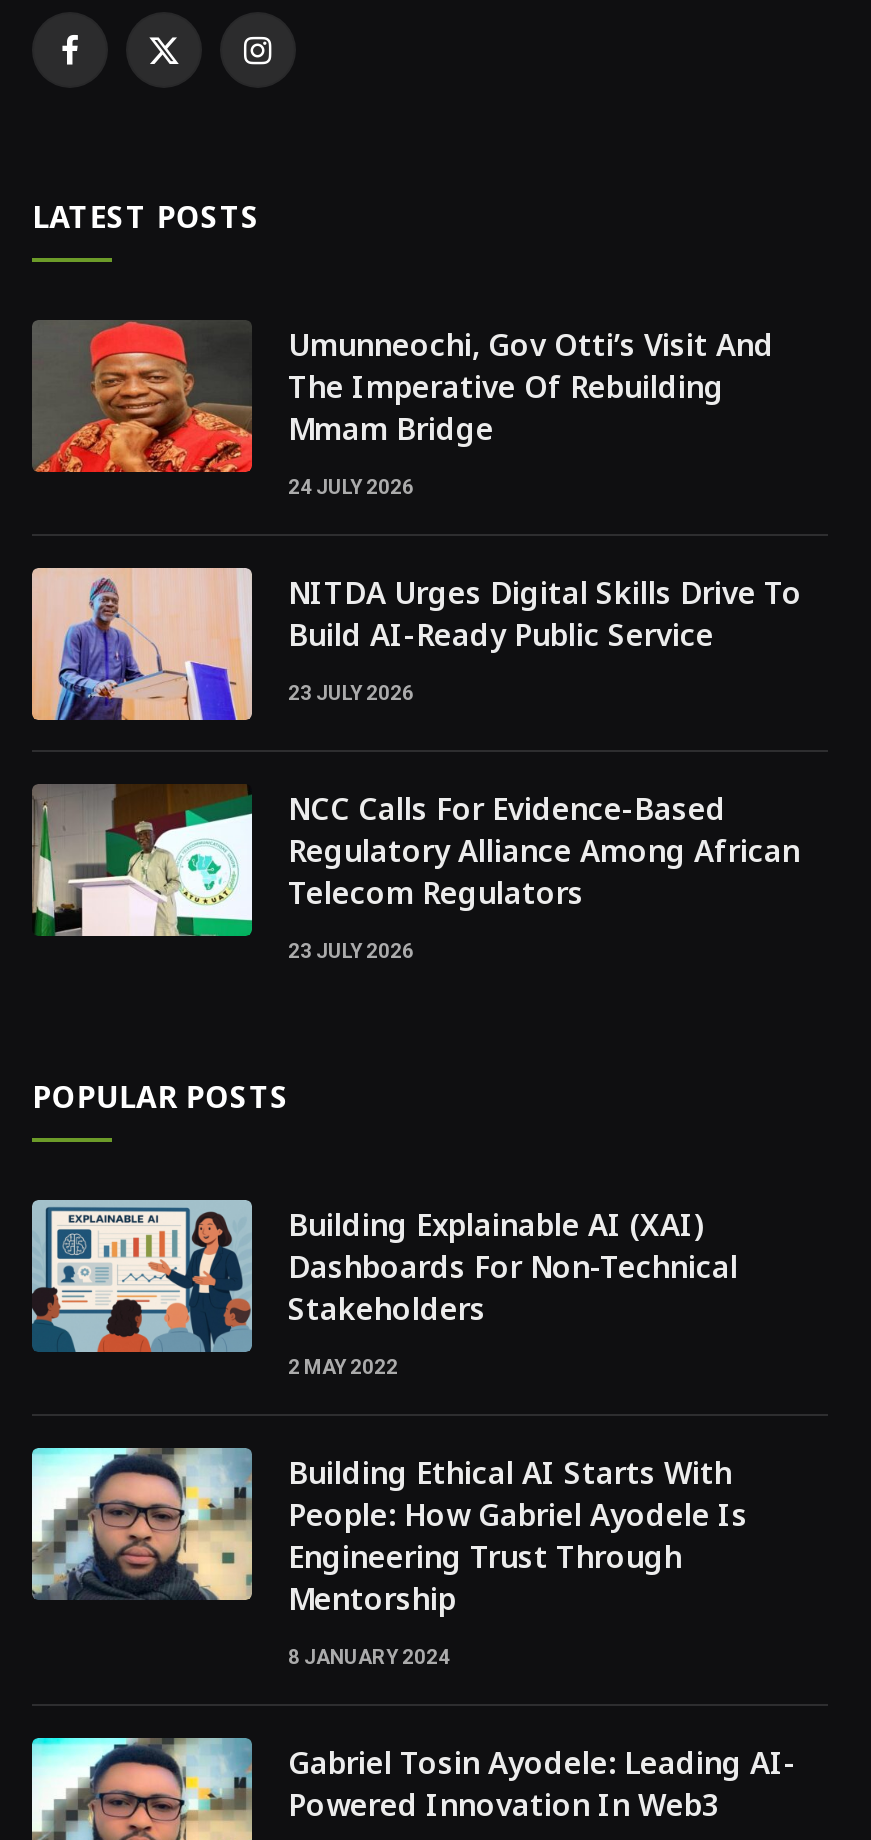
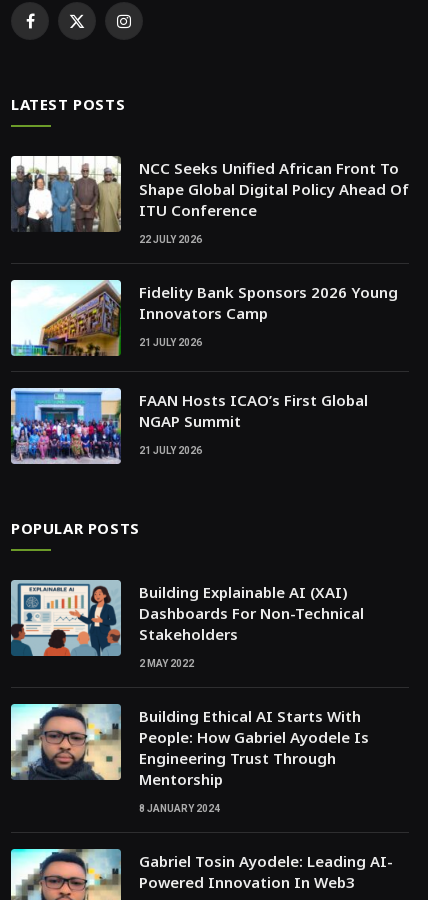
- [image]
- Umunneochi, Gov Otti’s Visit And
- The Imperative Of Rebuilding
- Mmam Bridge
+ [image]
+ NCC Seeks Unified African Front To
+ Shape Global Digital Policy Ahead Of
+ ITU Conference

- 24 JULY 2026
+ 22 JULY 2026

- [image]
- NITDA Urges Digital Skills Drive To
- Build AI-Ready Public Service
+ [image]
+ Fidelity Bank Sponsors 2026 Young
+ Innovators Camp

- 23 JULY 2026
+ 21 JULY 2026

- [image]
- NCC Calls For Evidence-Based
- Regulatory Alliance Among African
- Telecom Regulators
+ [image]
+ FAAN Hosts ICAO’s First Global
+ NGAP Summit

- 23 JULY 2026
+ 21 JULY 2026
